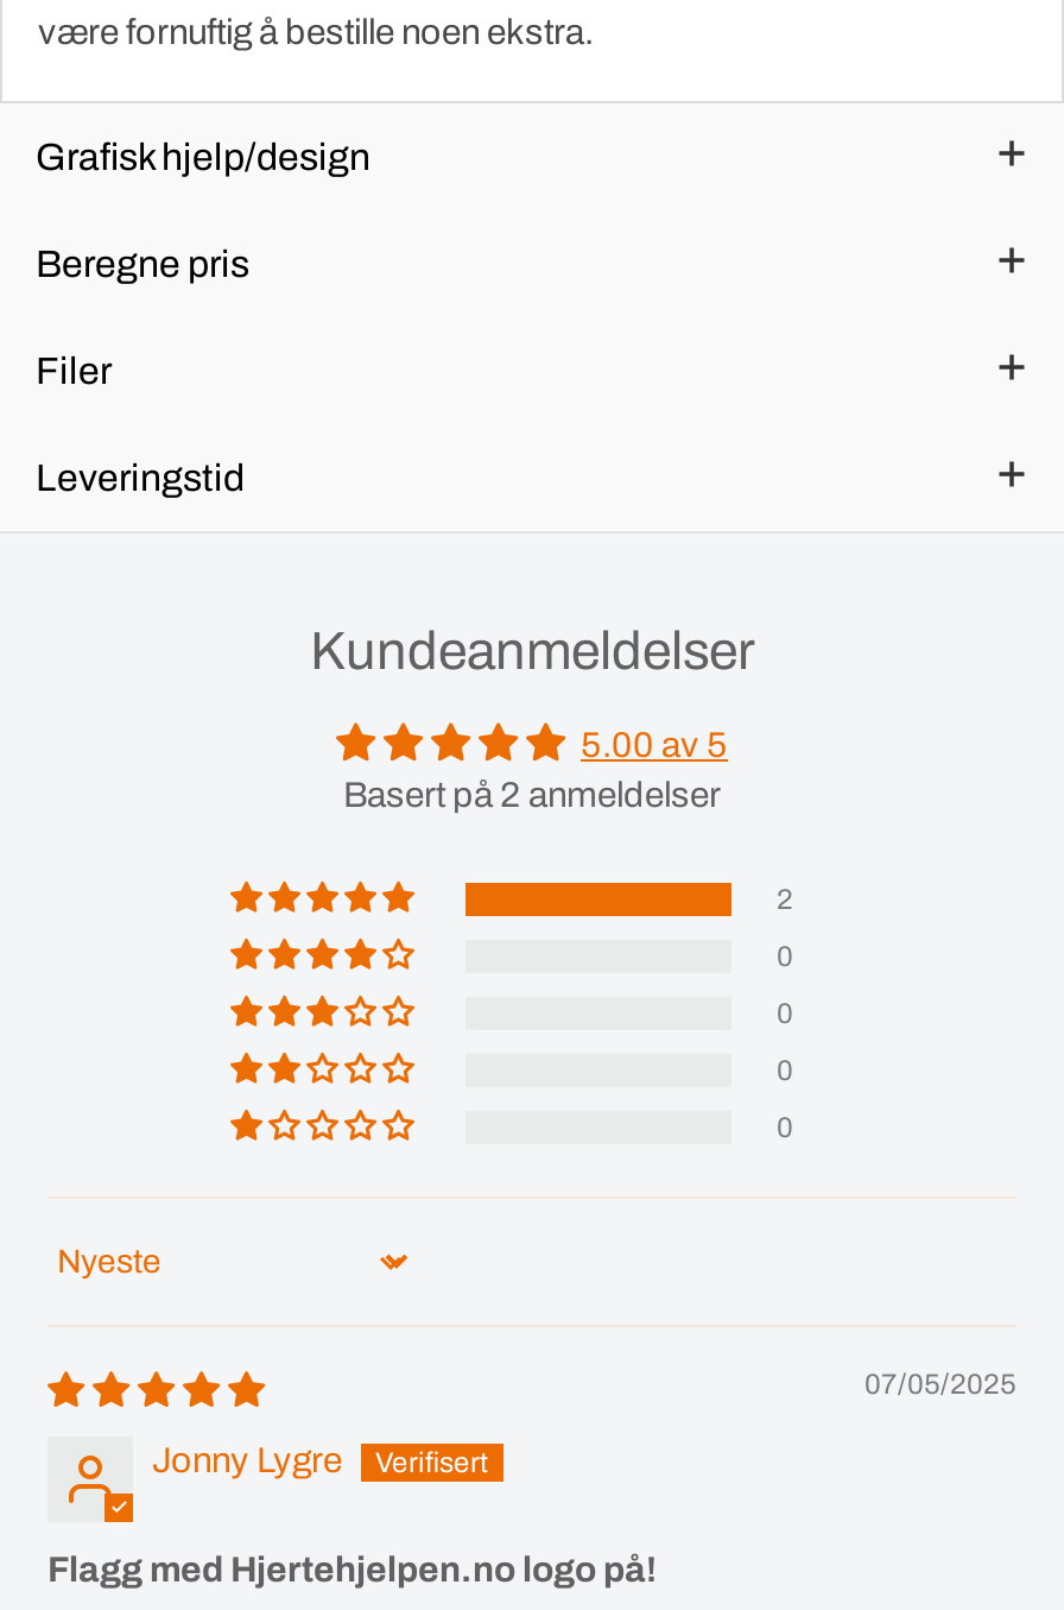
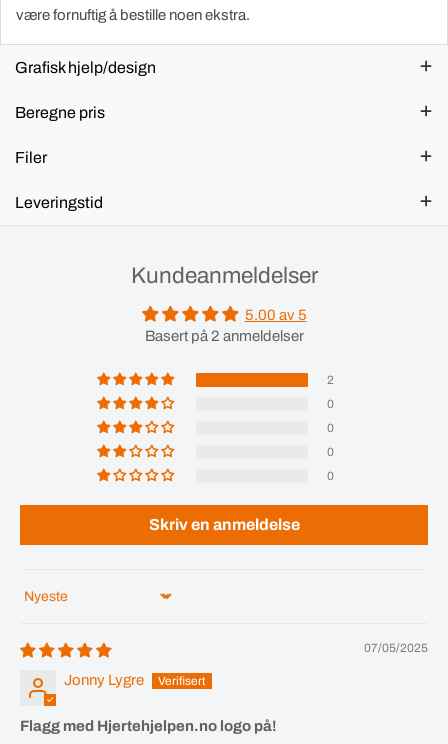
+ Skriv en anmeldelse
